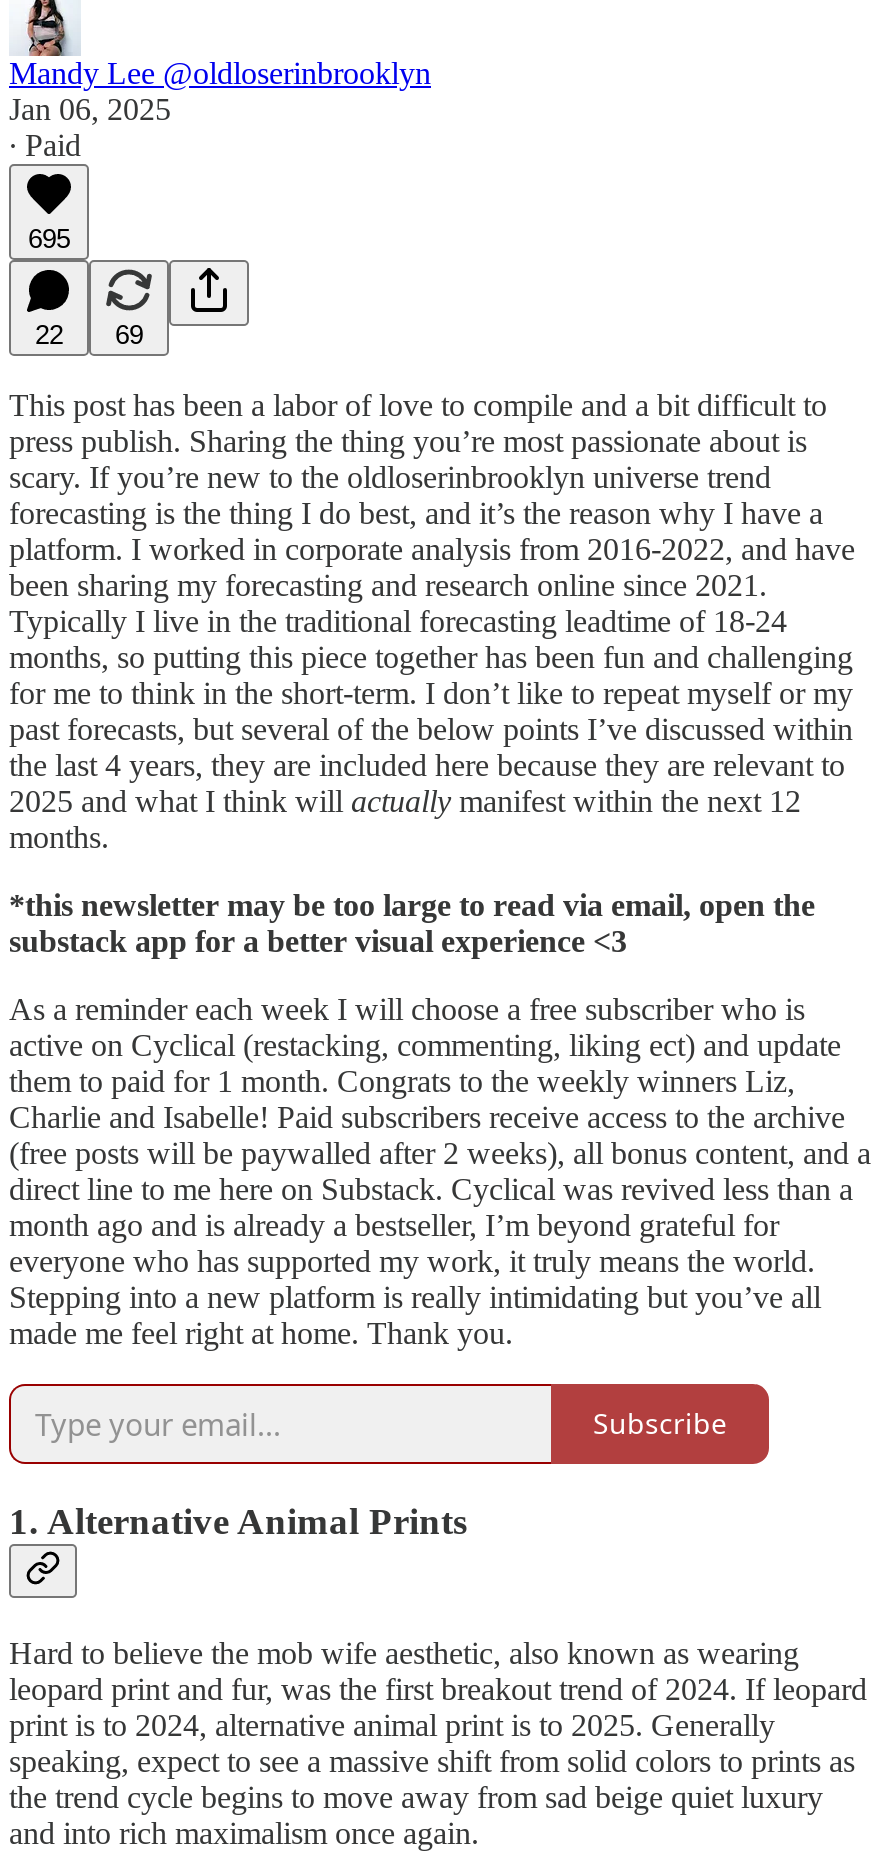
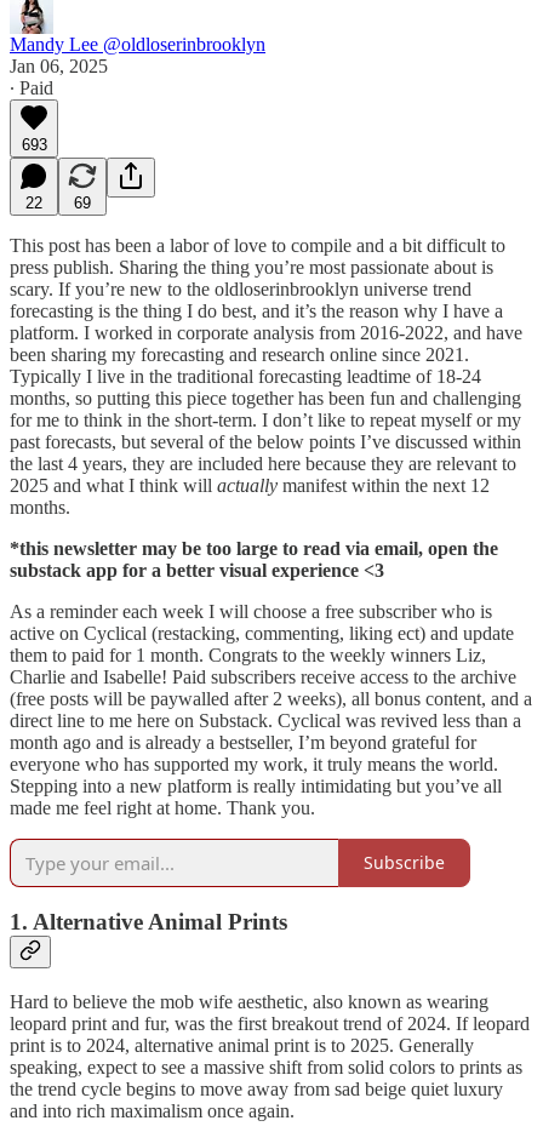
- 695
+ 693
